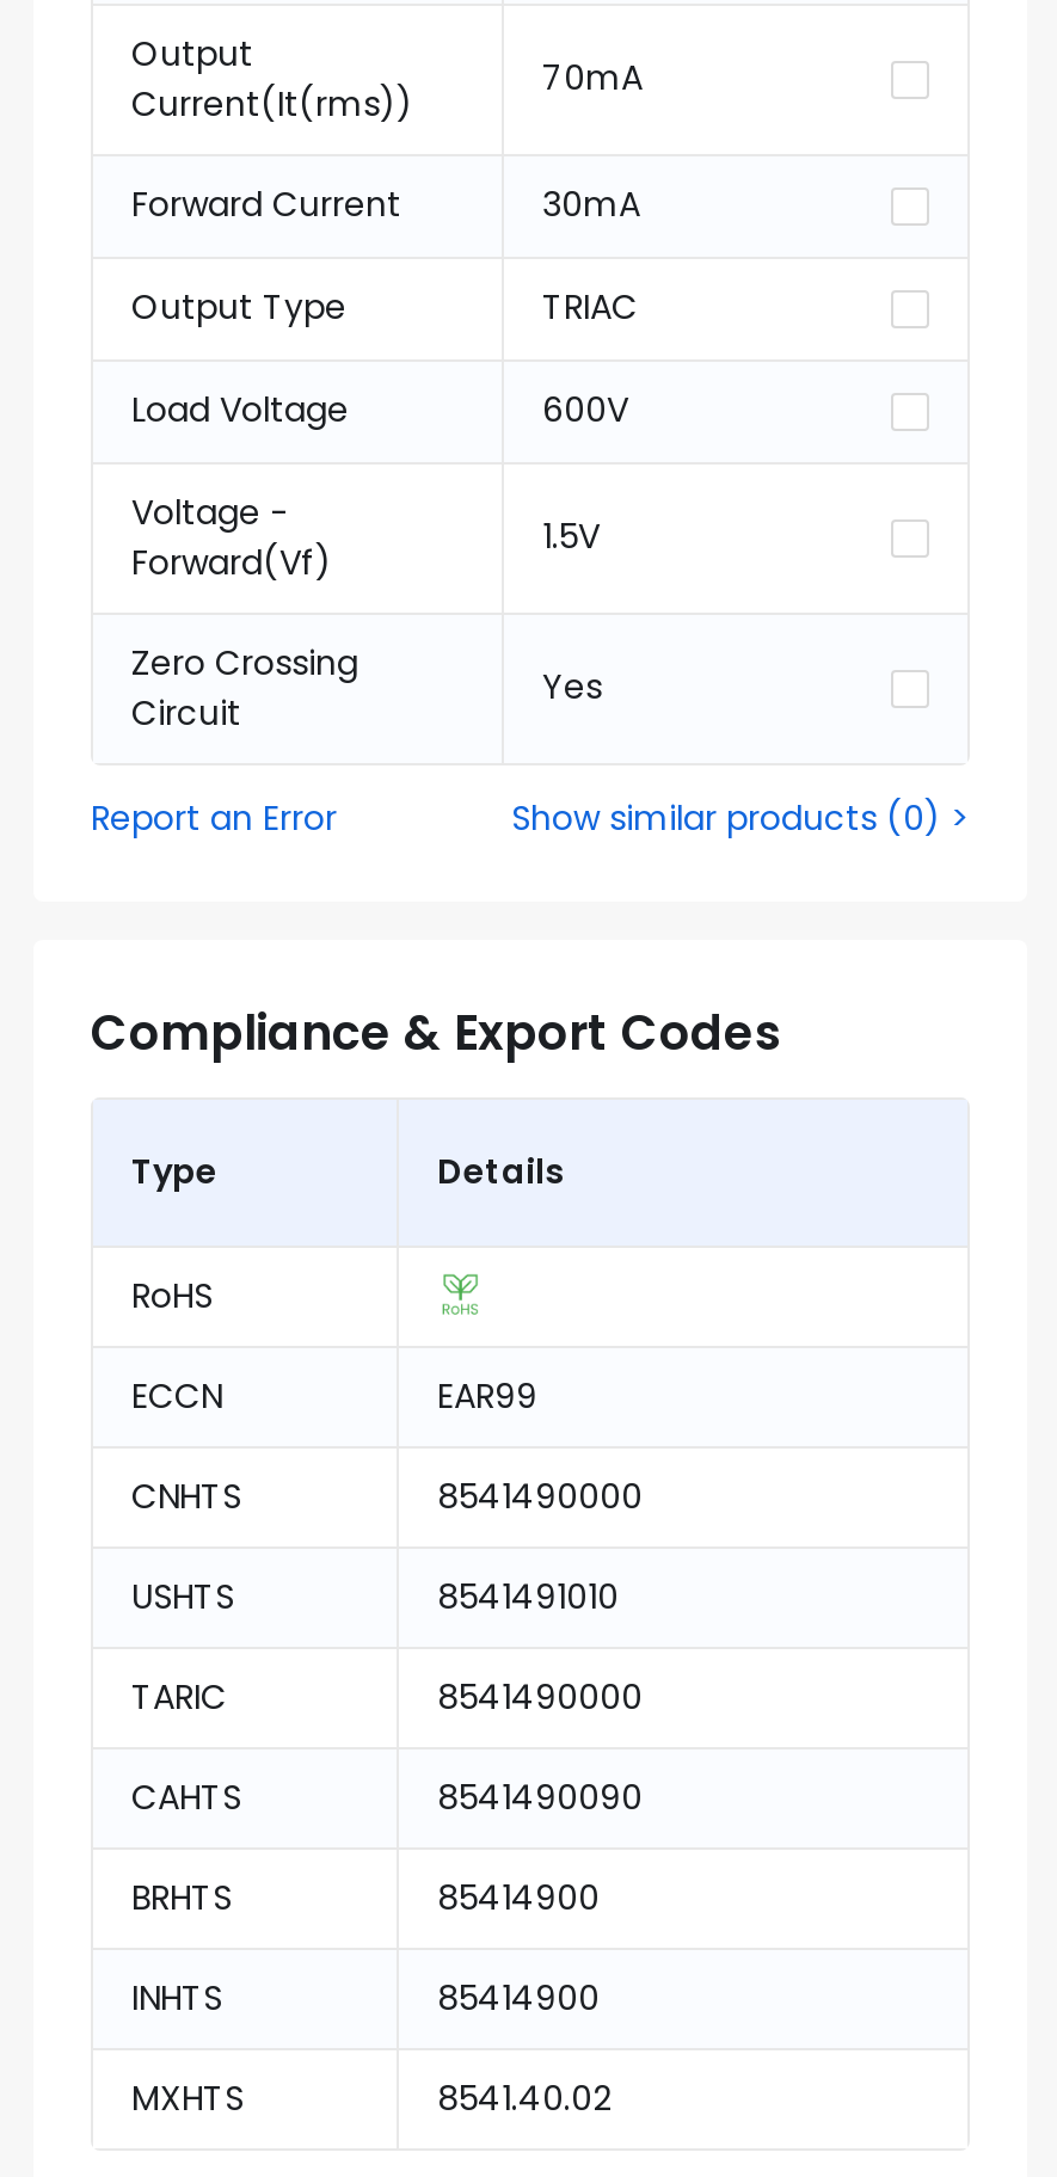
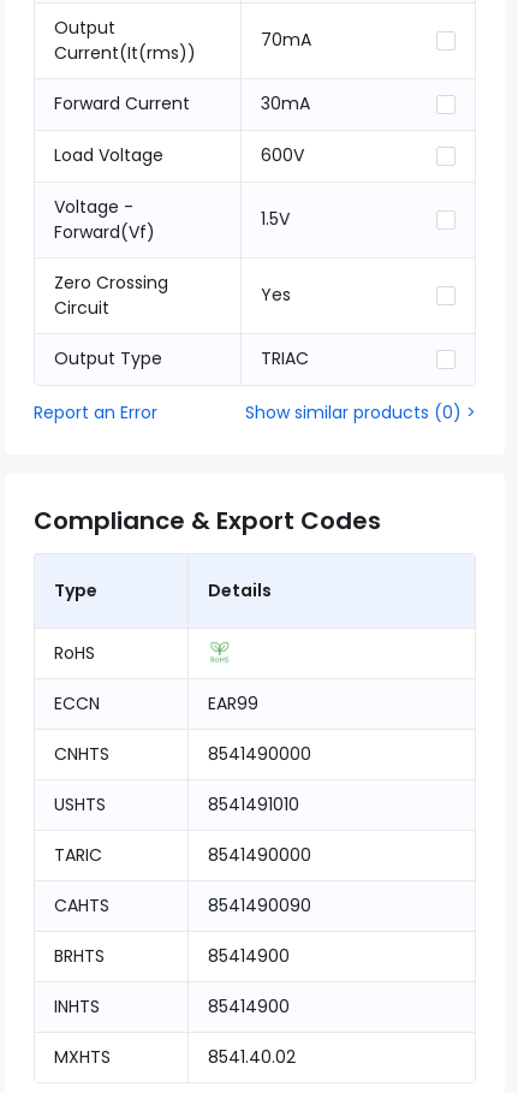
moved down: Output Type | TRIAC

moved up: Load Voltage | 600V | Voltage - | Forward(Vf) | 1.5V | Zero Crossing | Circuit | Yes
